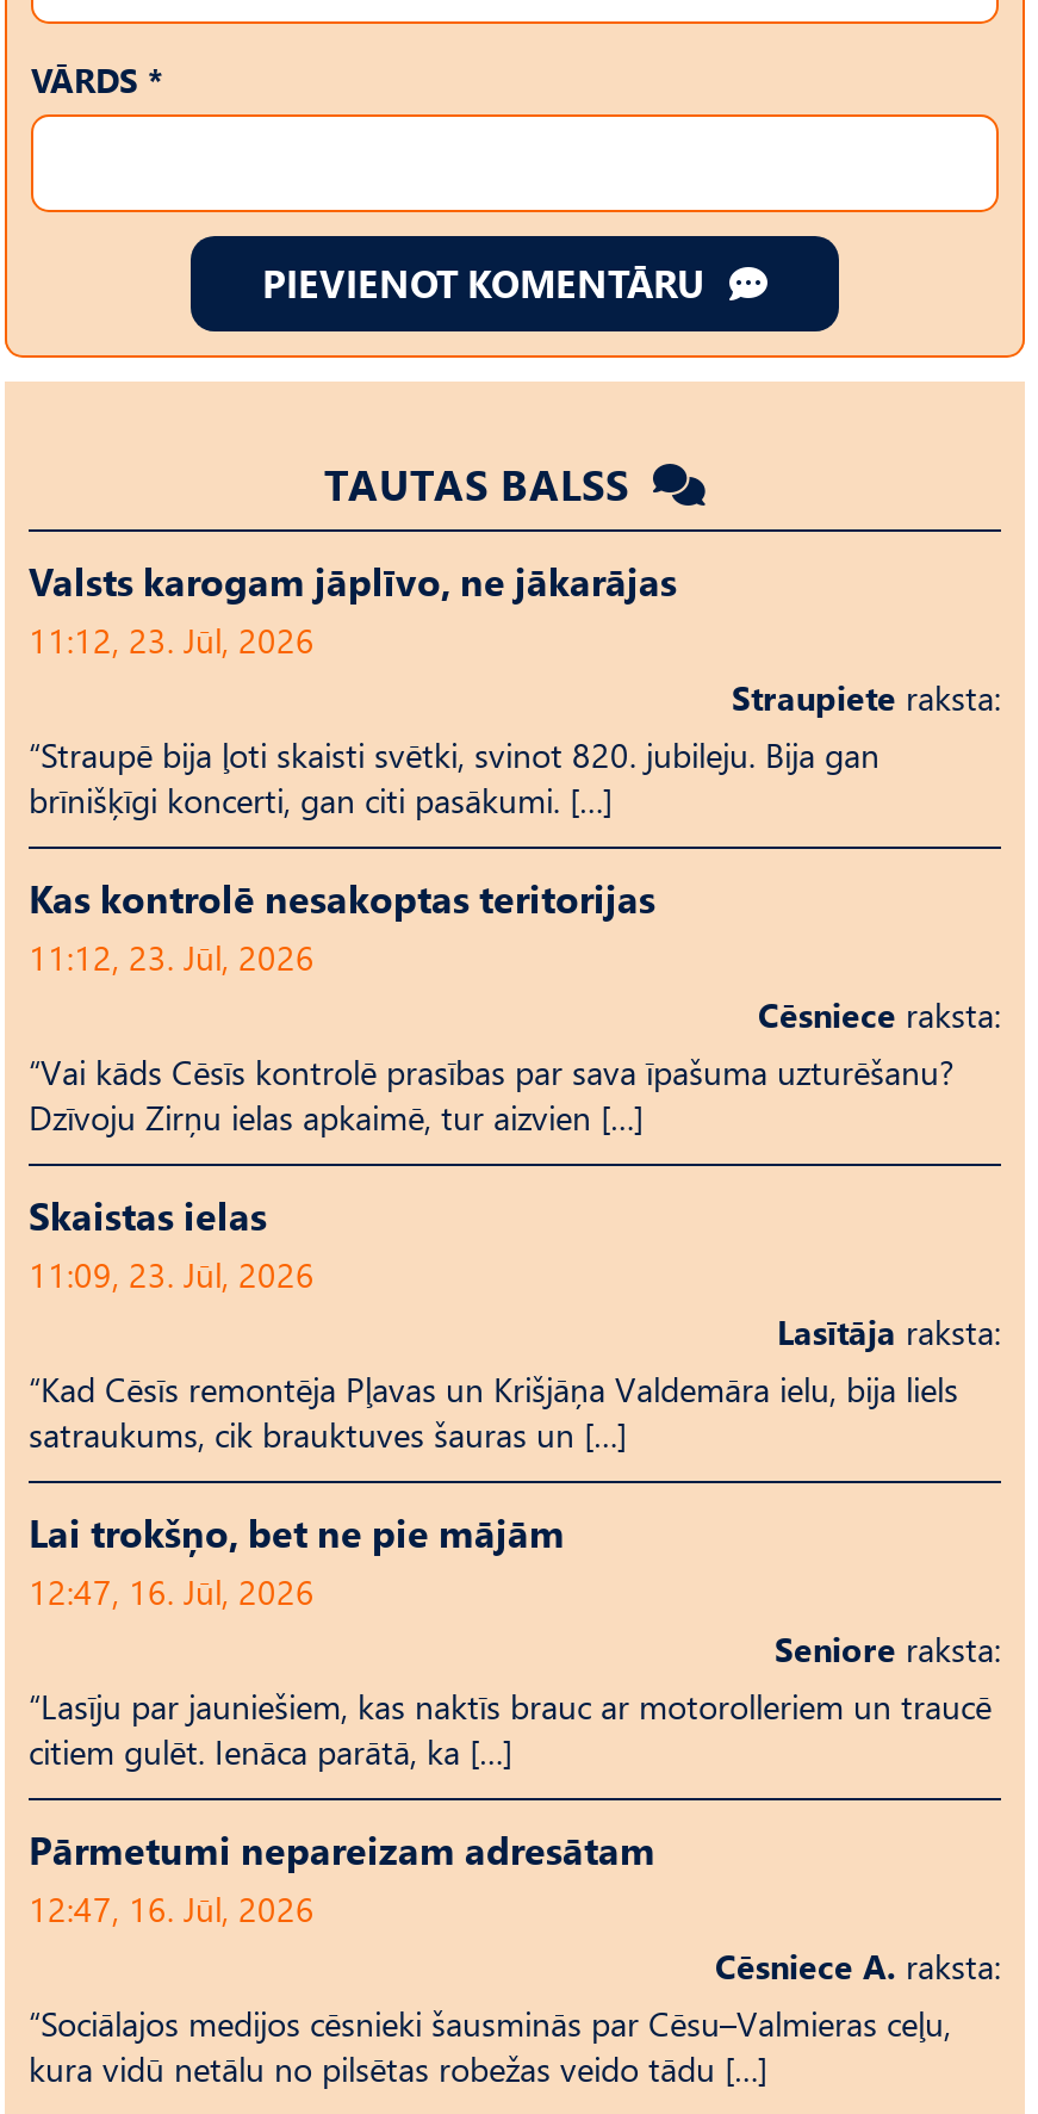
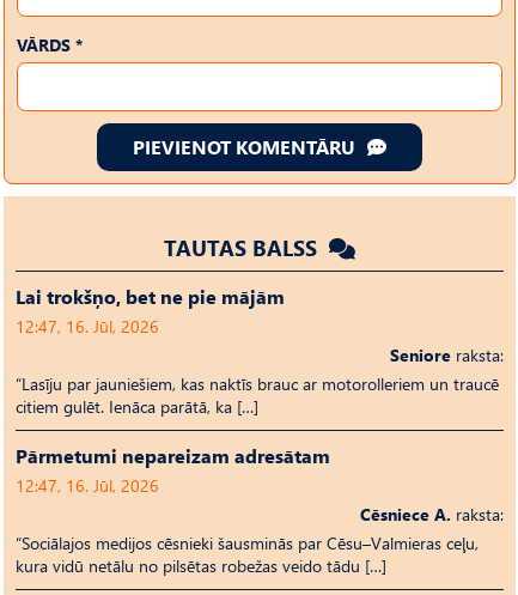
- Valsts karogam jāplīvo, ne jākarājas
- 11:12, 23. Jūl, 2026
- Straupiete raksta:
- “Straupē bija ļoti skaisti svētki, svinot 820. jubileju. Bija gan
- brīnišķīgi koncerti, gan citi pasākumi. […]
- Kas kontrolē nesakoptas teritorijas
- 11:12, 23. Jūl, 2026
- Cēsniece raksta:
- “Vai kāds Cēsīs kontrolē prasības par sava īpašuma uzturēšanu?
- Dzīvoju Zirņu ielas apkaimē, tur aizvien […]
- Skaistas ielas
- 11:09, 23. Jūl, 2026
- Lasītāja raksta:
- “Kad Cēsīs remontēja Pļavas un Krišjāņa Valdemāra ielu, bija liels
- satraukums, cik brauktuves šauras un […]
